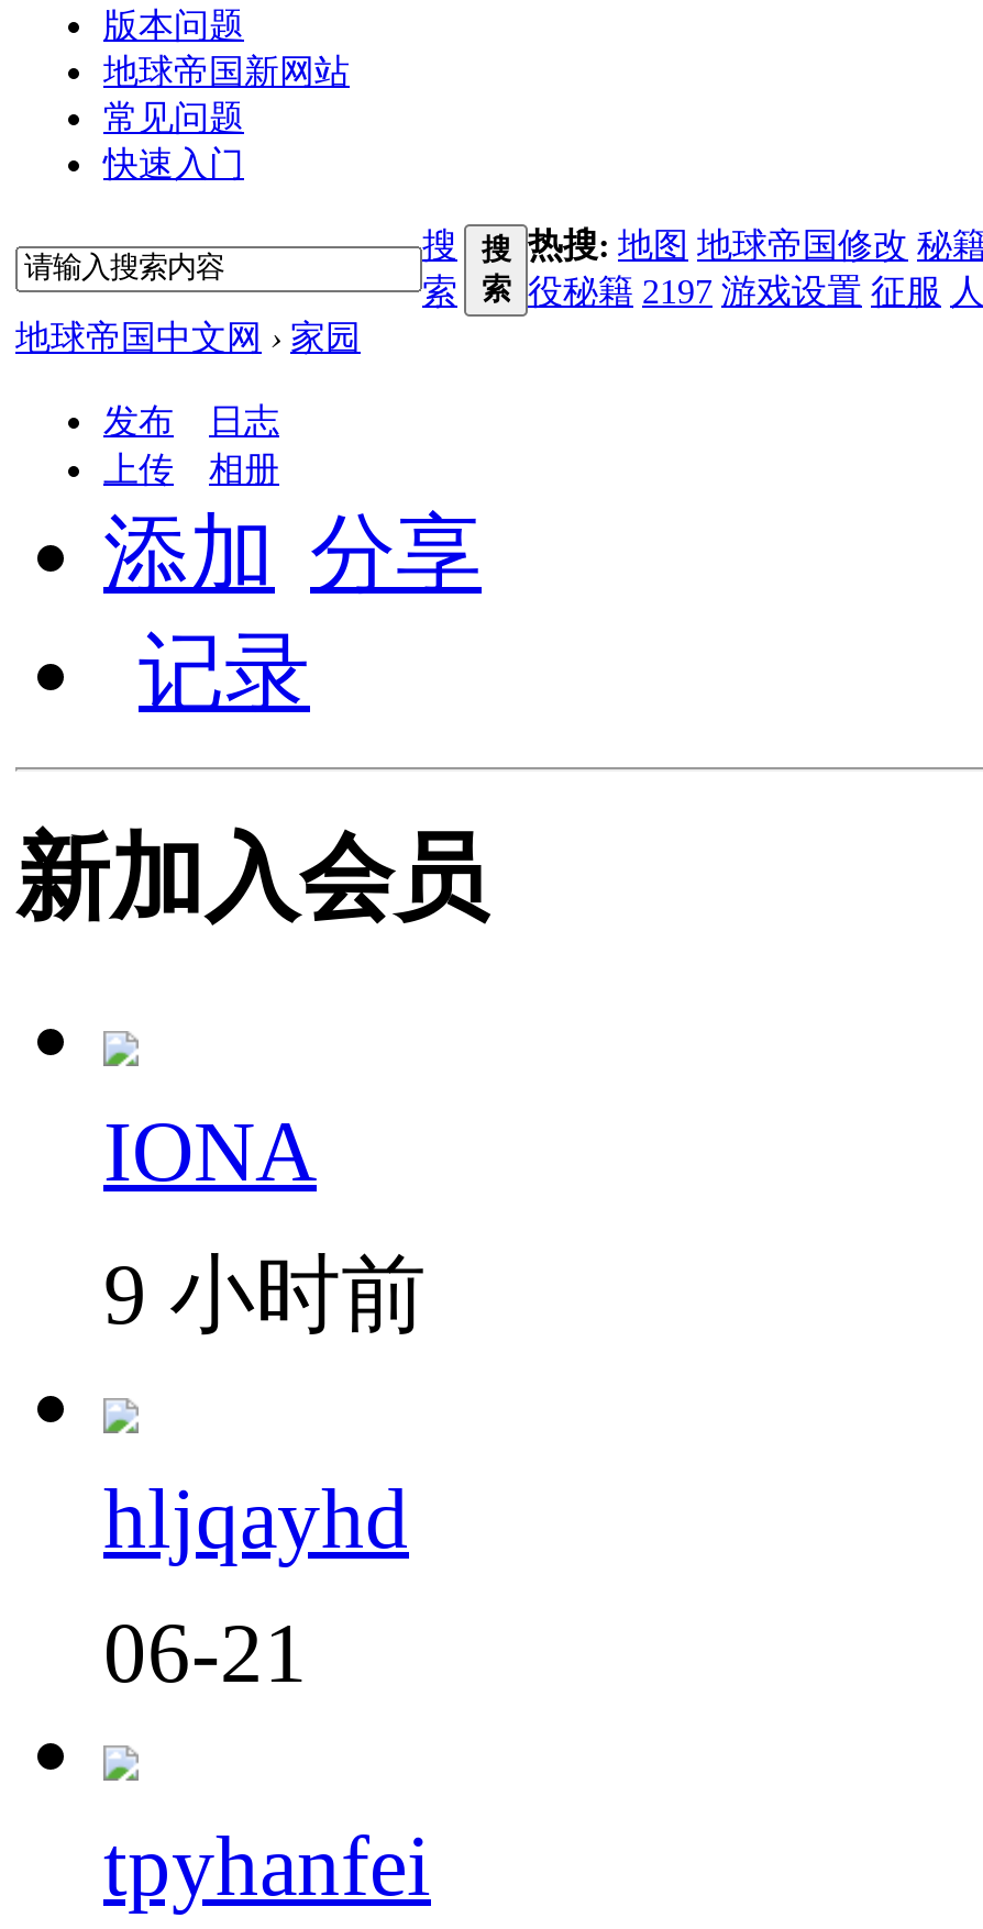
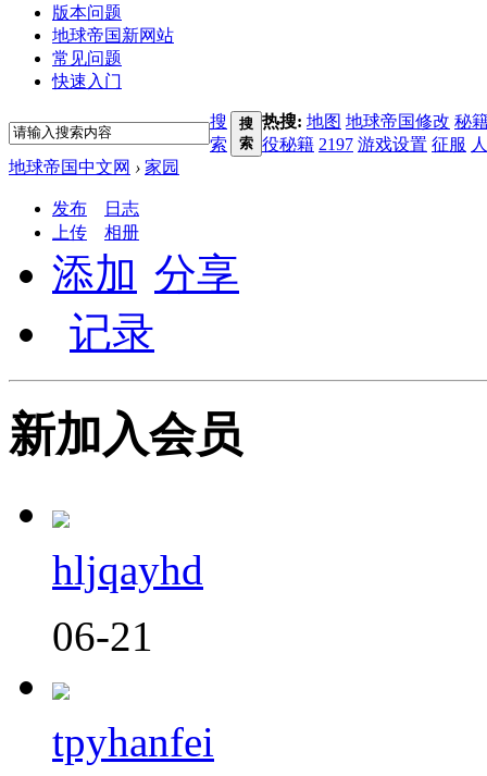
- IONA
- 9 小时前
